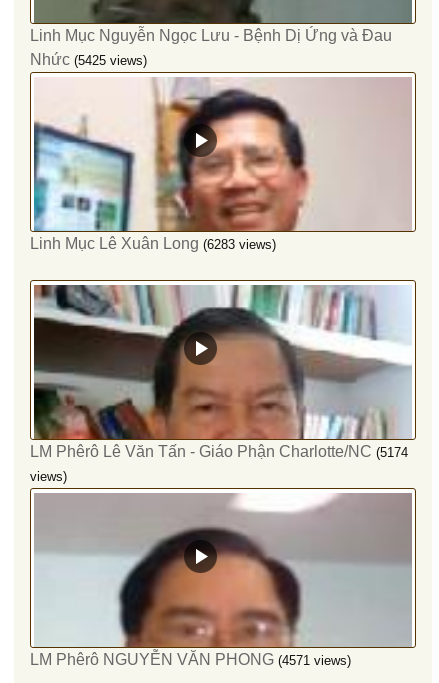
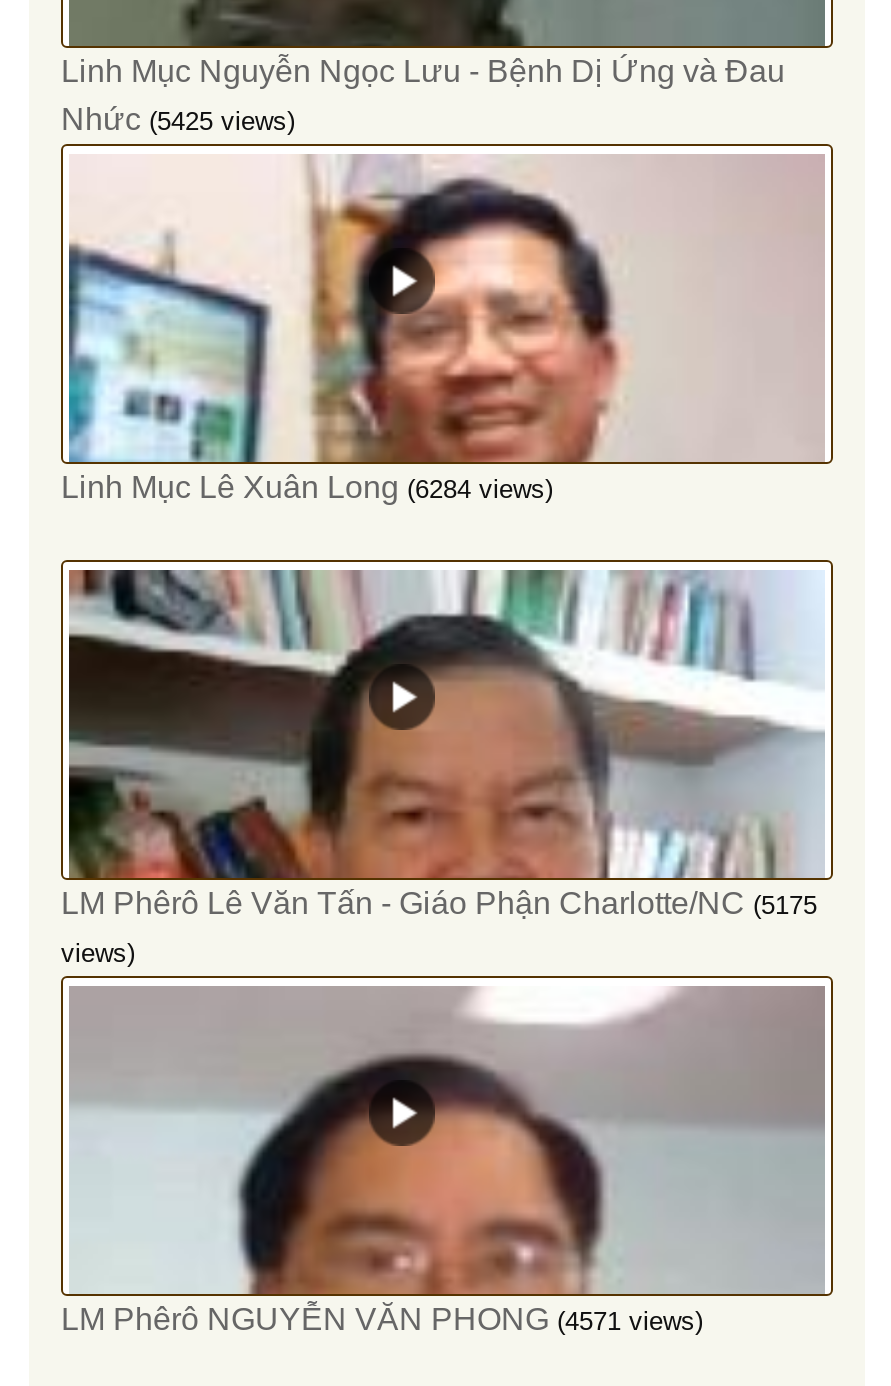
- Linh Mục Lê Xuân Long (6283 views)
+ Linh Mục Lê Xuân Long (6284 views)

- LM Phêrô Lê Văn Tấn - Giáo Phận Charlotte/NC (5174
+ LM Phêrô Lê Văn Tấn - Giáo Phận Charlotte/NC (5175
